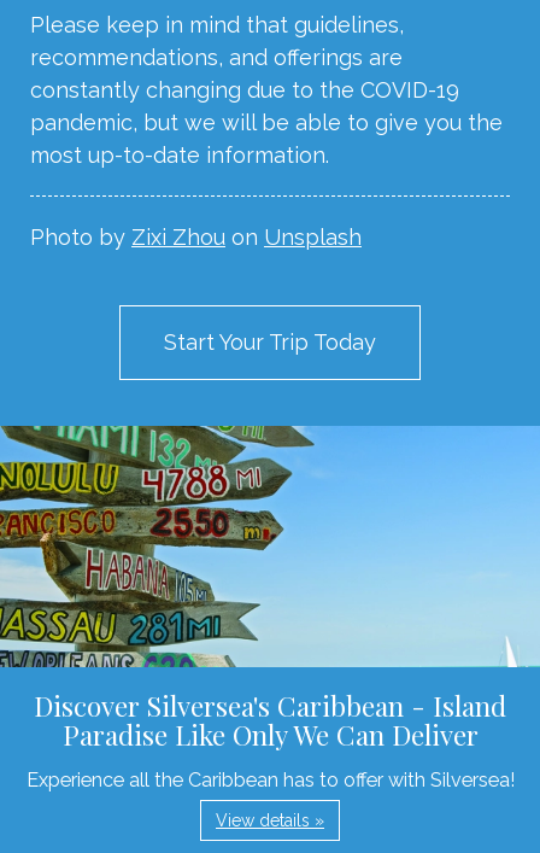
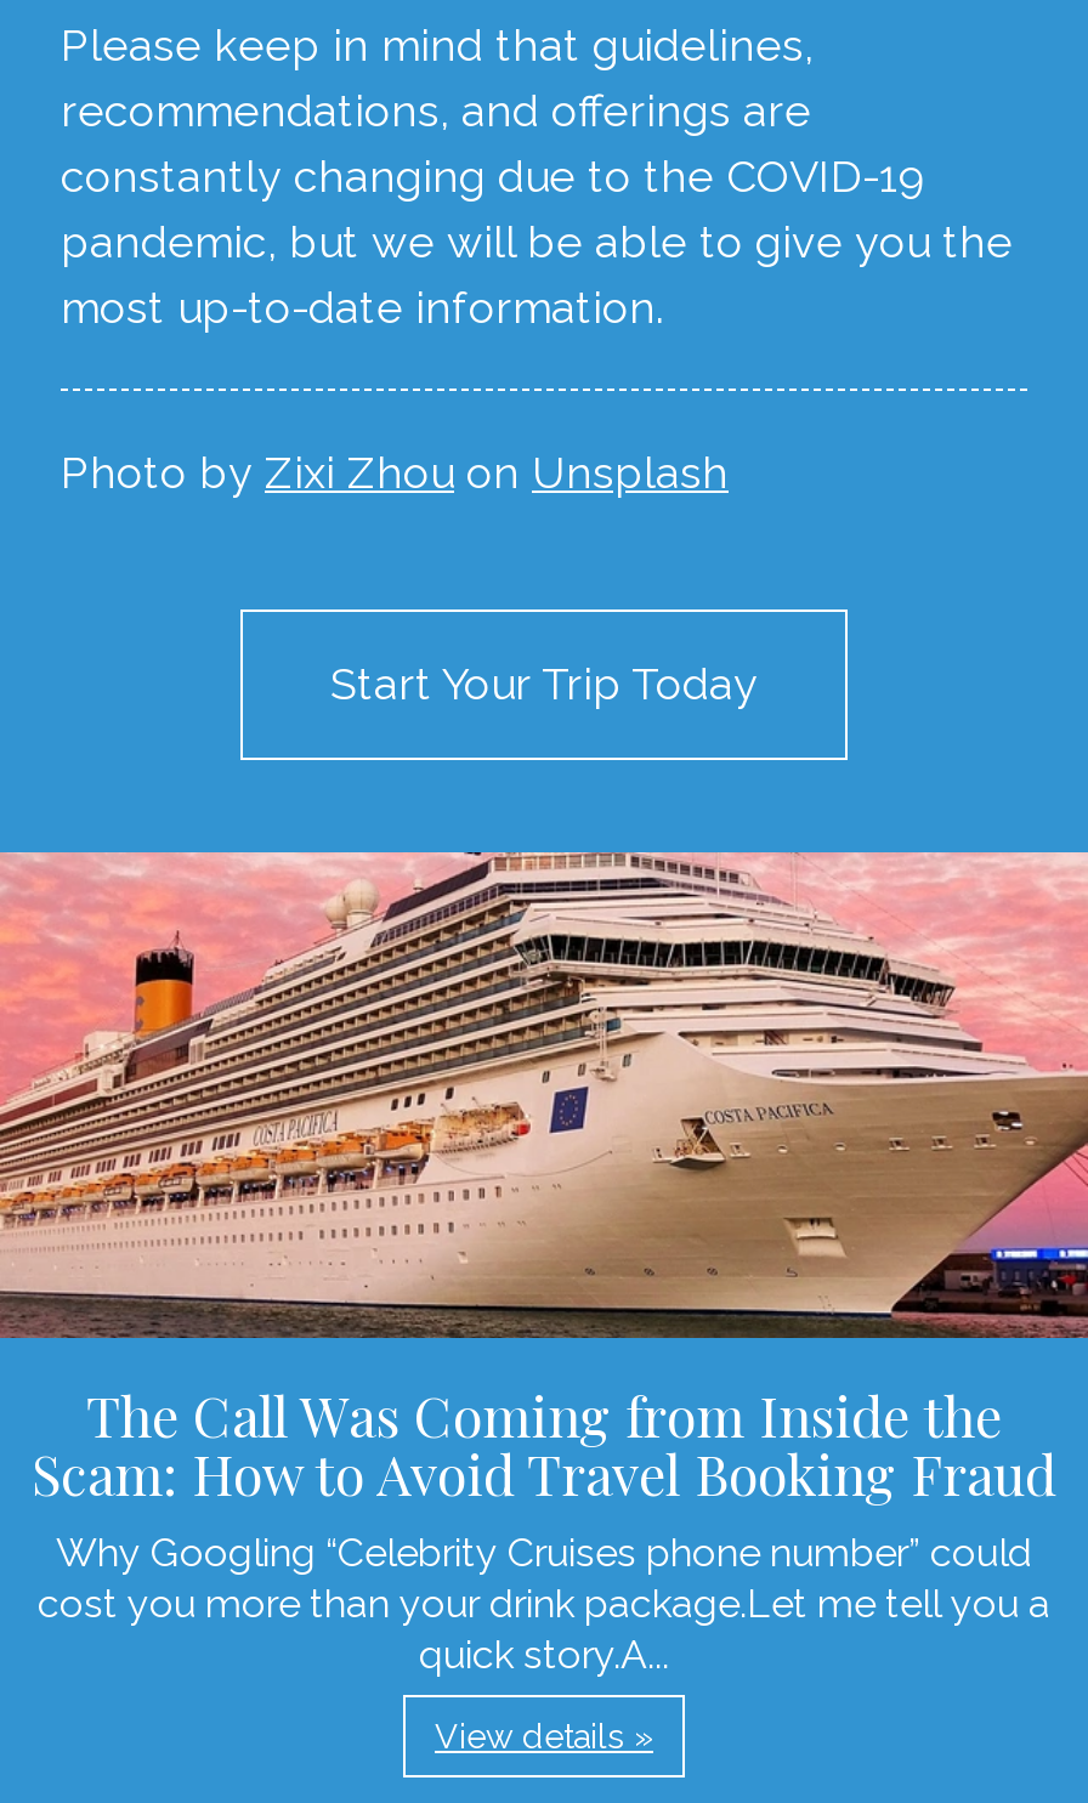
- [image]
- Discover Silversea's Caribbean - Island
- Paradise Like Only We Can Deliver
- Experience all the Caribbean has to offer with Silversea!
+ [image]
+ The Call Was Coming from Inside the
+ Scam: How to Avoid Travel Booking Fraud
+ Why Googling “Celebrity Cruises phone number” could
+ cost you more than your drink package.Let me tell you a
+ quick story.A...
